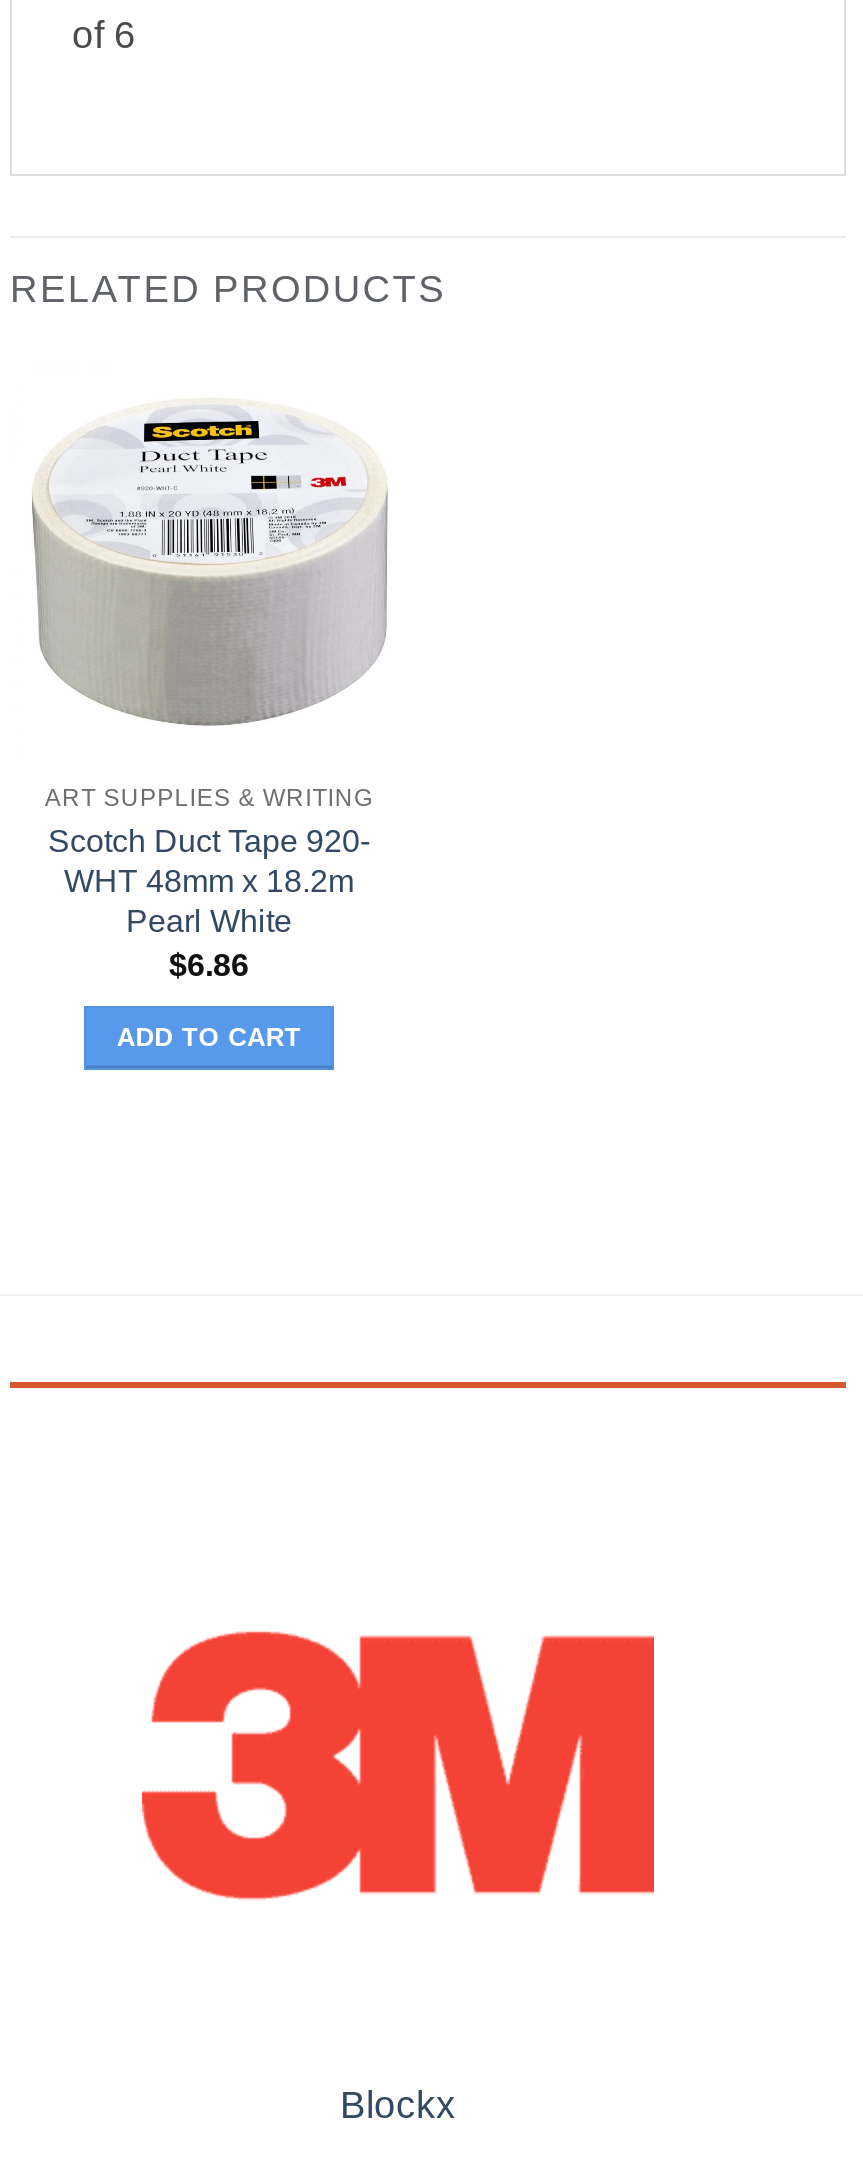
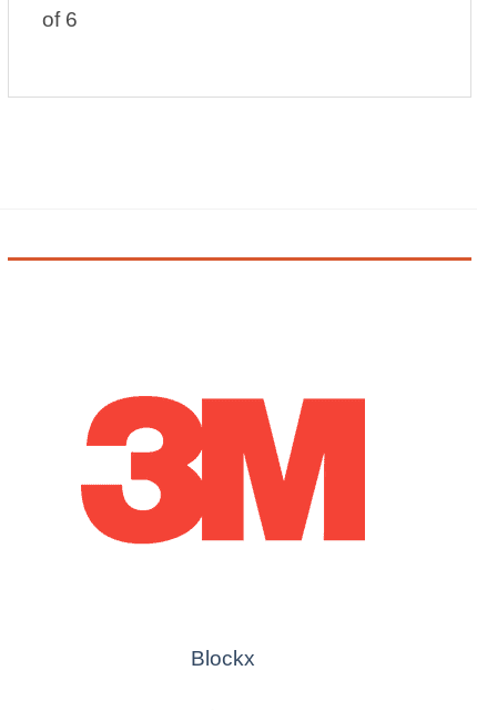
- RELATED PRODUCTS

- [image]
- ART SUPPLIES & WRITING
- Scotch Duct Tape 920-
- WHT 48mm x 18.2m
- Pearl White
- $6.86
- ADD TO CART
